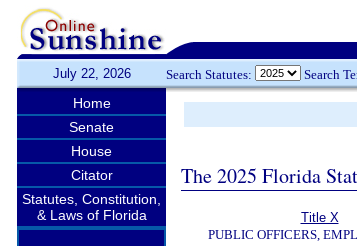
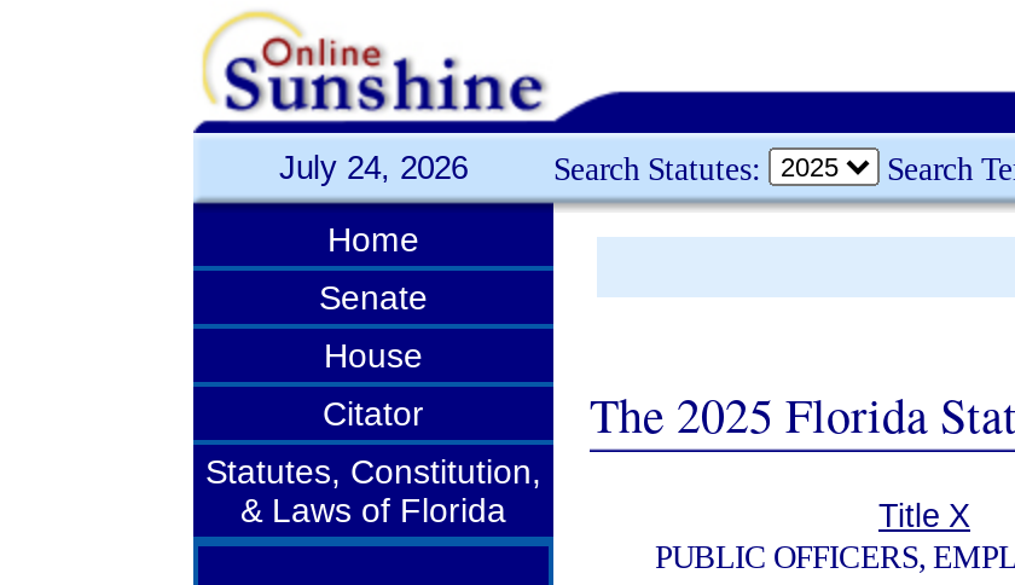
- July 22, 2026
+ July 24, 2026
